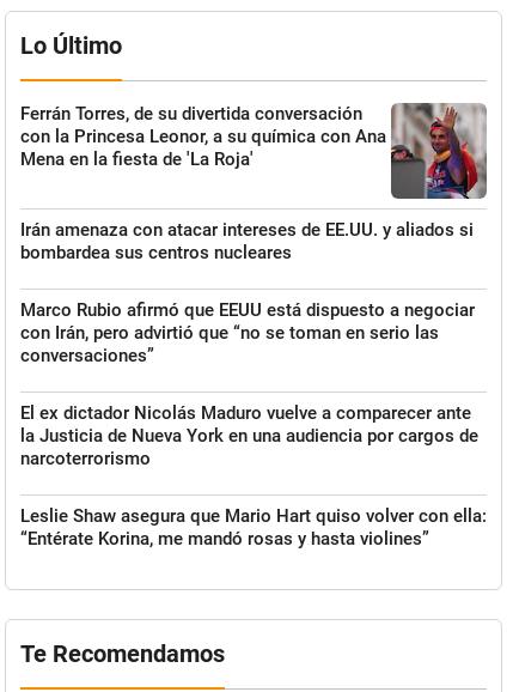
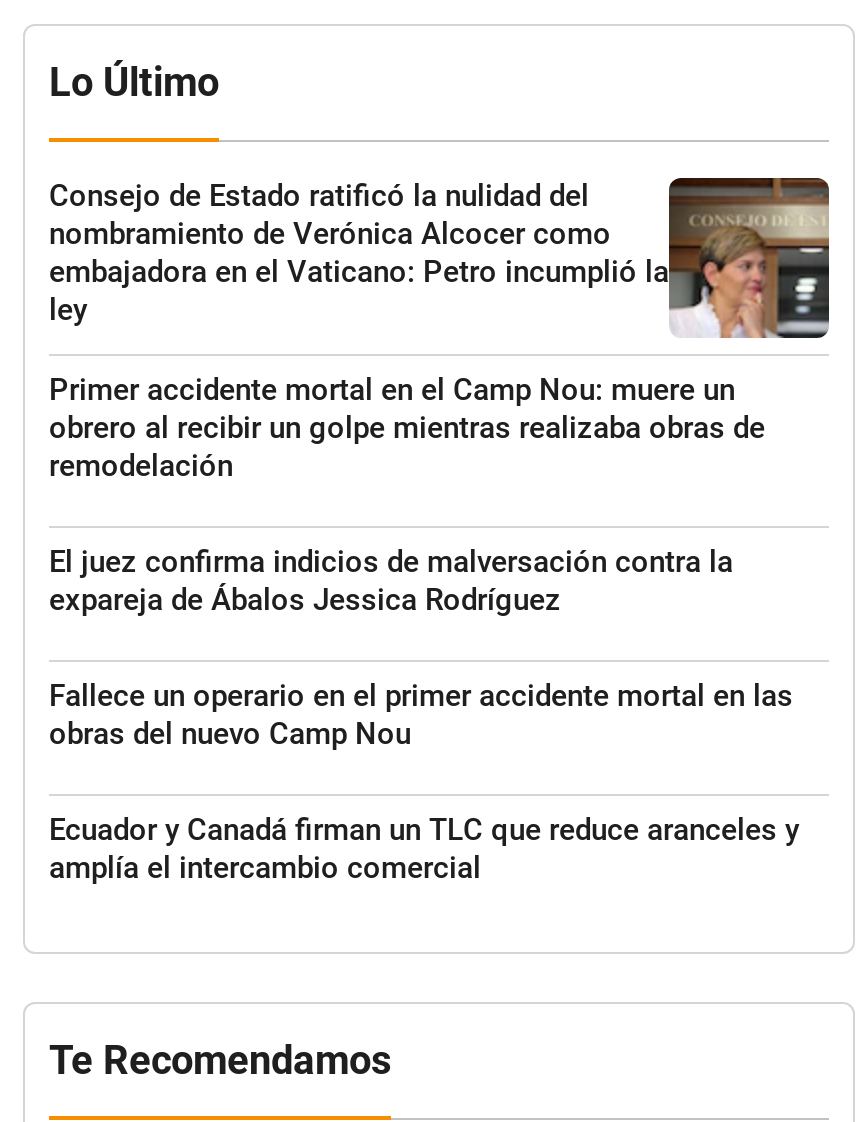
- [image]
- Ferrán Torres, de su divertida conversación
- con la Princesa Leonor, a su química con Ana
- Mena en la fiesta de 'La Roja'
+ [image]
+ Consejo de Estado ratificó la nulidad del
+ nombramiento de Verónica Alcocer como
+ embajadora en el Vaticano: Petro incumplió la
+ ley

- Irán amenaza con atacar intereses de EE.UU. y aliados si
- bombardea sus centros nucleares
+ Primer accidente mortal en el Camp Nou: muere un
+ obrero al recibir un golpe mientras realizaba obras de
+ remodelación

- Marco Rubio afirmó que EEUU está dispuesto a negociar
- con Irán, pero advirtió que “no se toman en serio las
- conversaciones”
+ El juez confirma indicios de malversación contra la
+ expareja de Ábalos Jessica Rodríguez

- El ex dictador Nicolás Maduro vuelve a comparecer ante
- la Justicia de Nueva York en una audiencia por cargos de
- narcoterrorismo
+ Fallece un operario en el primer accidente mortal en las
+ obras del nuevo Camp Nou

- Leslie Shaw asegura que Mario Hart quiso volver con ella:
- “Entérate Korina, me mandó rosas y hasta violines”
+ Ecuador y Canadá firman un TLC que reduce aranceles y
+ amplía el intercambio comercial
